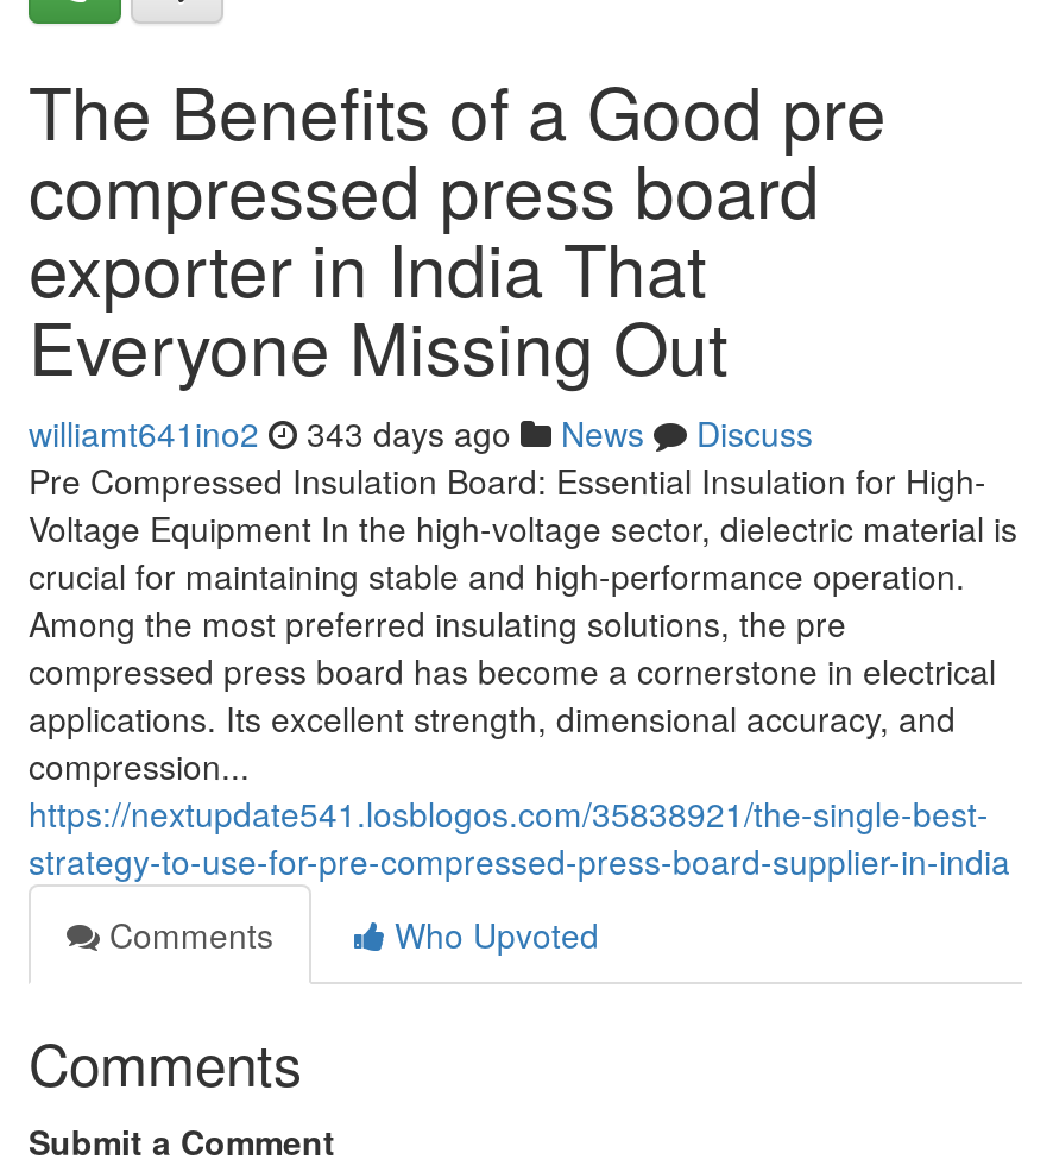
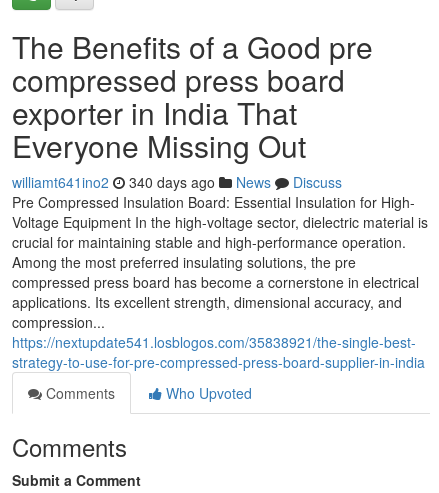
- williamt641ino2 343 days ago News Discuss
+ williamt641ino2 340 days ago News Discuss
